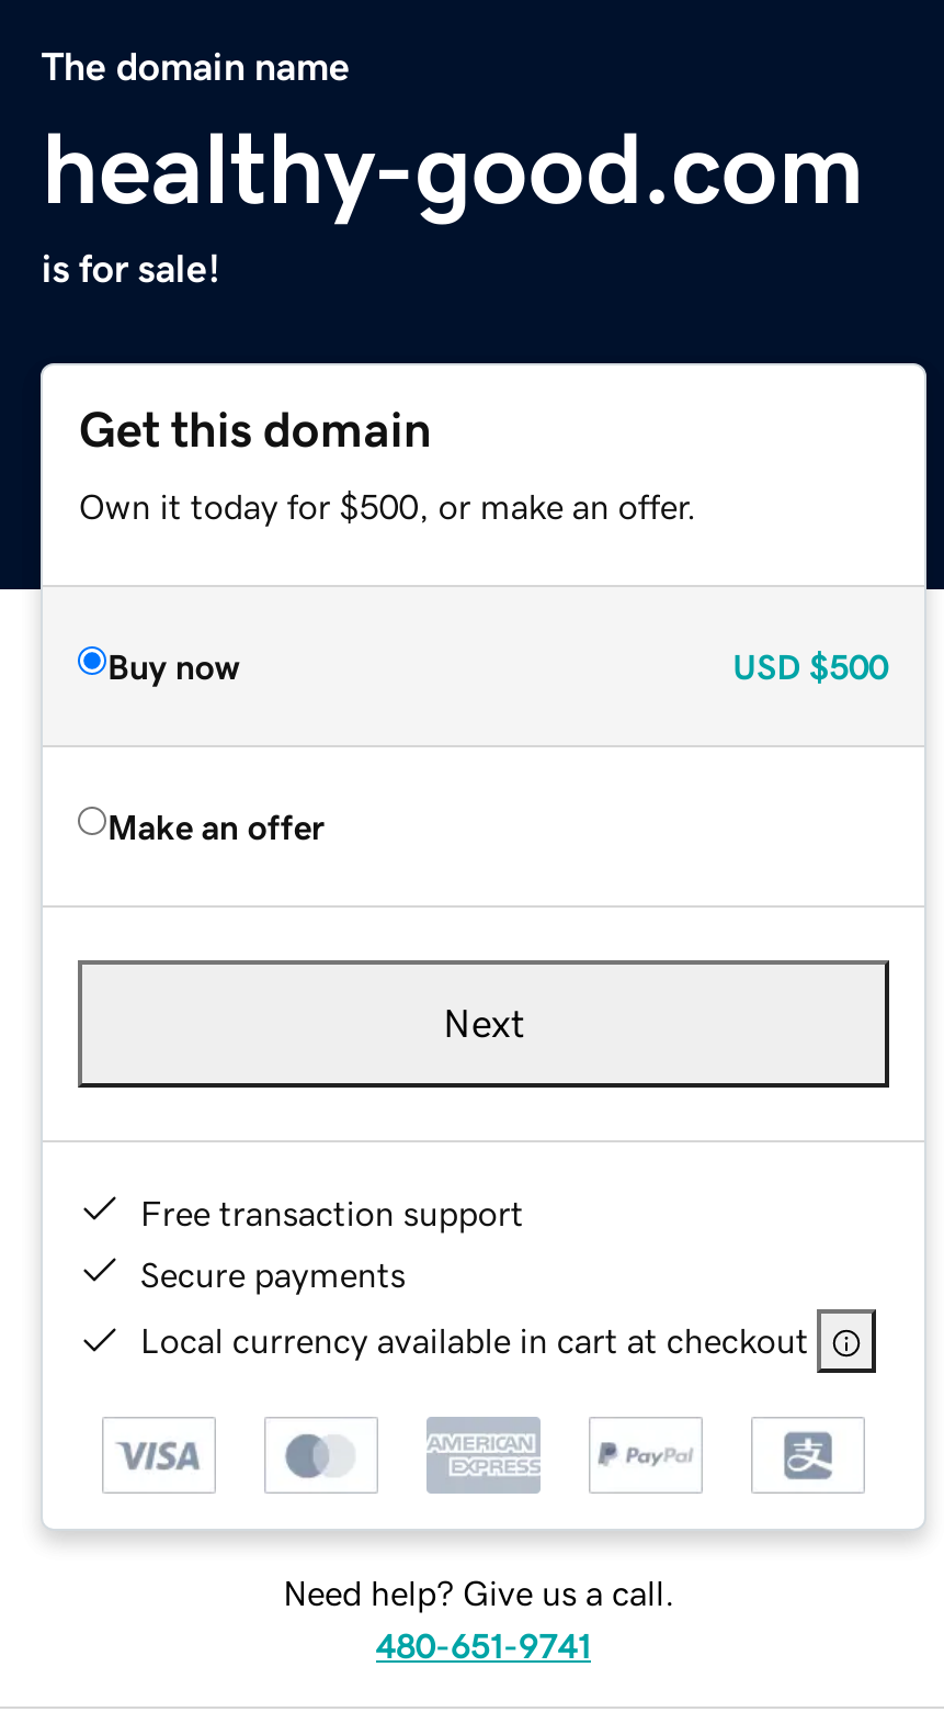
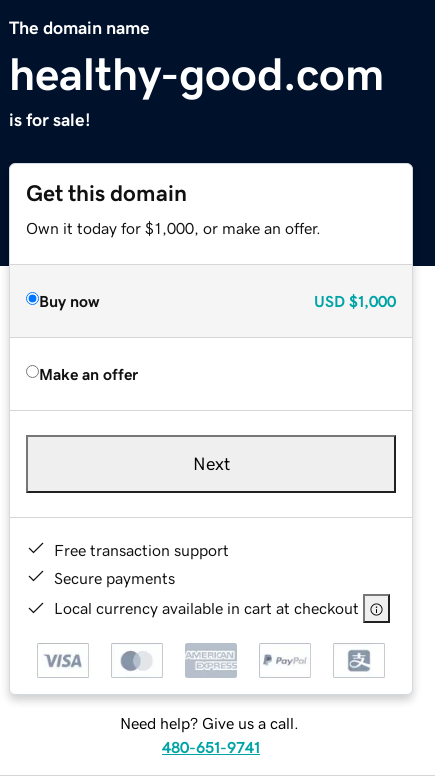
- Own it today for $500, or make an offer.
+ Own it today for $1,000, or make an offer.

- USD $500
+ USD $1,000
